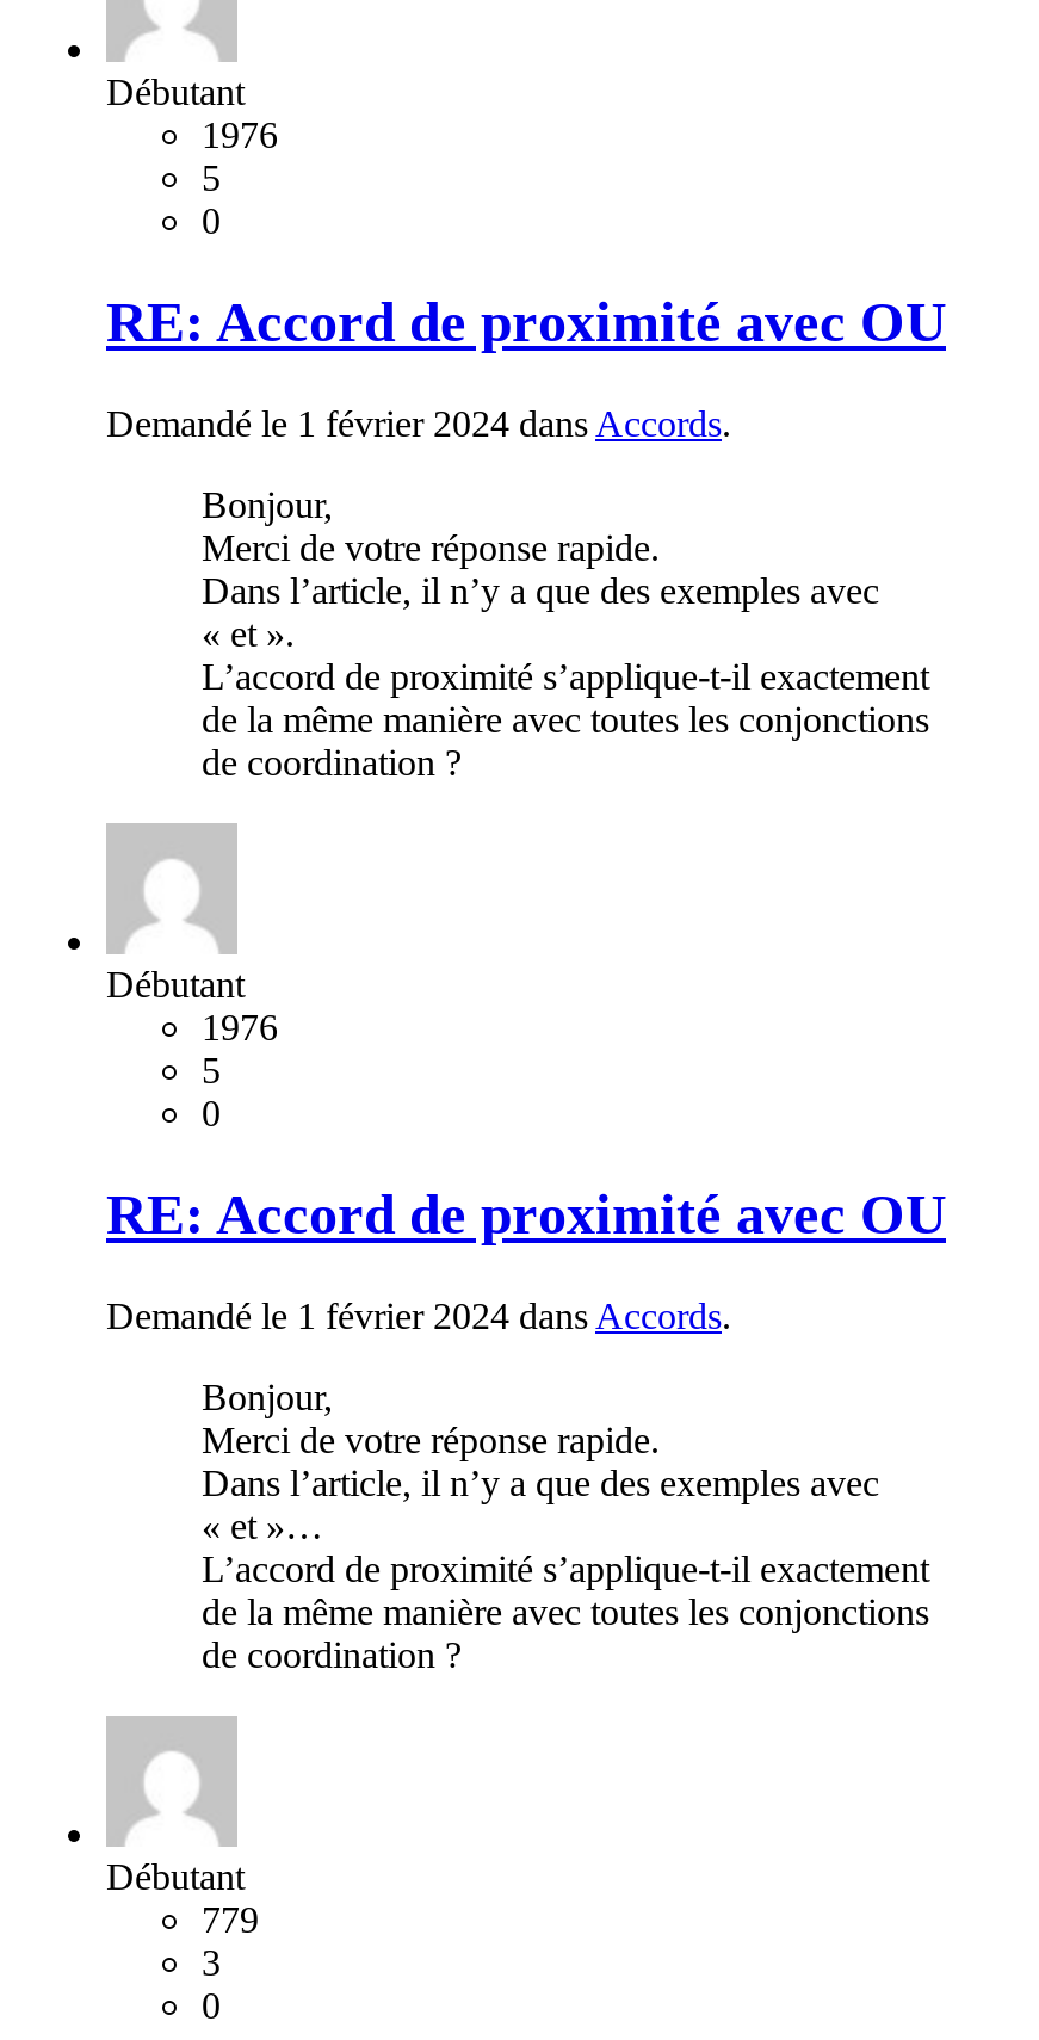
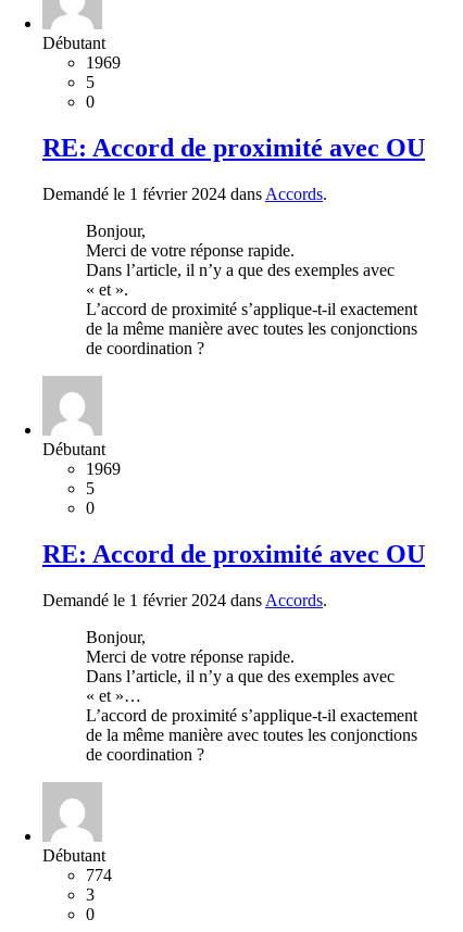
- 1976
+ 1969

- 1976
+ 1969

- 779
+ 774
